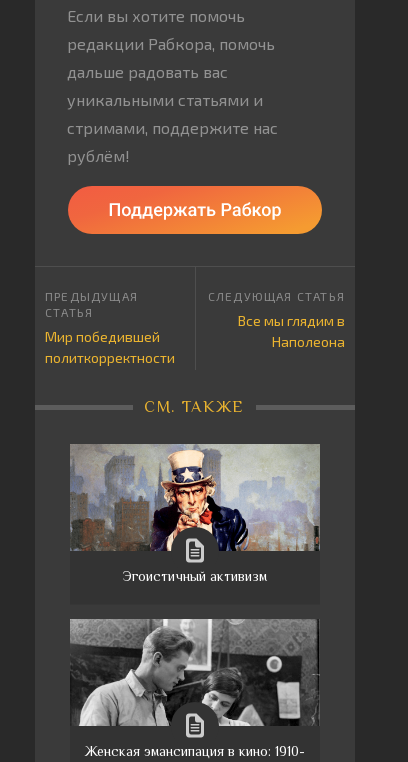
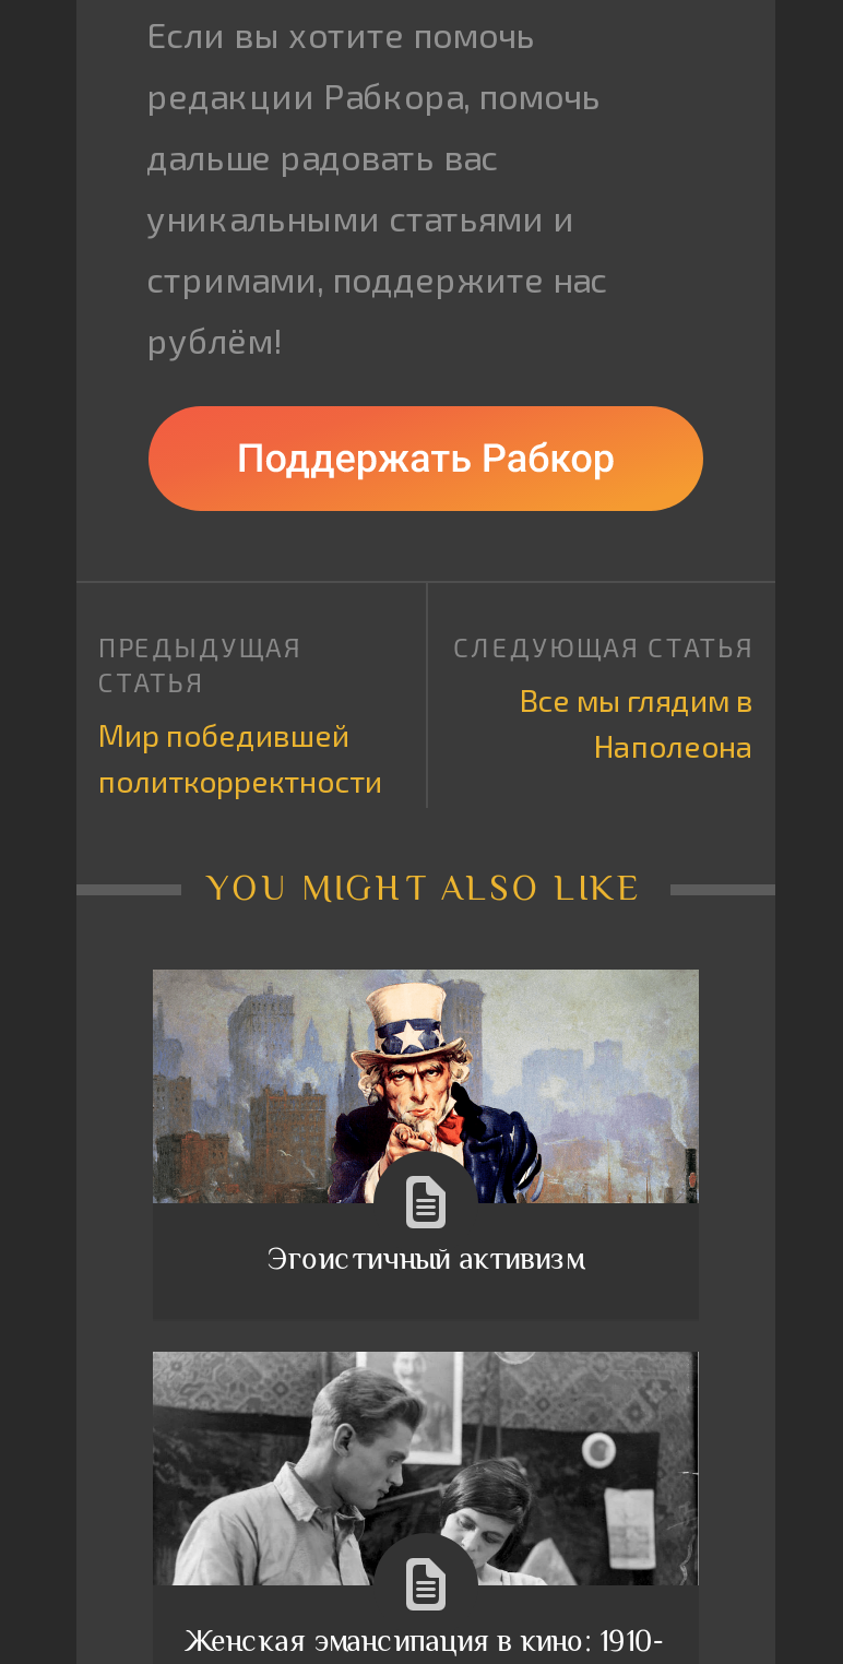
- СМ. ТАКЖЕ
+ YOU MIGHT ALSO LIKE
